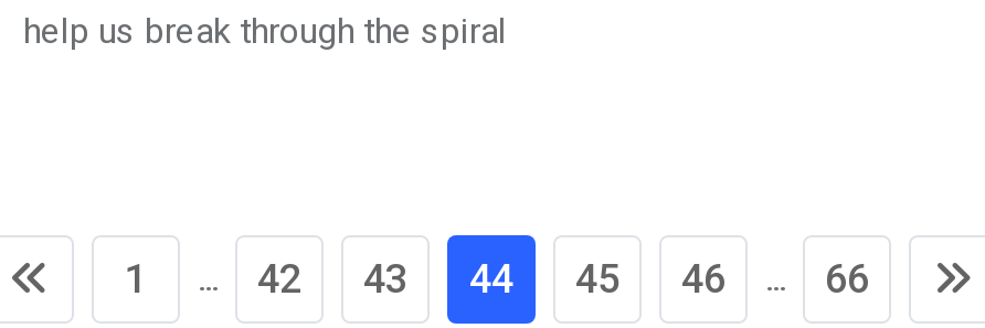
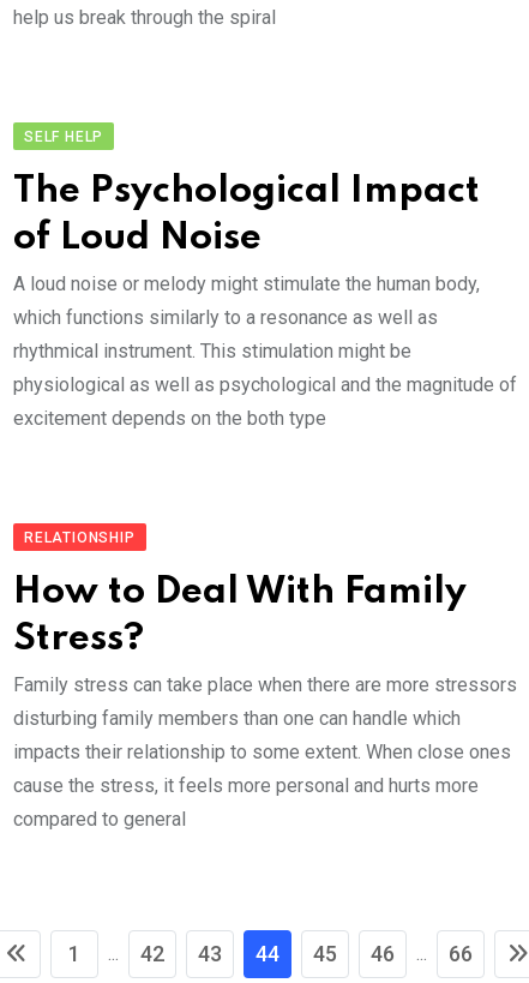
+ SELF HELP
+ The Psychological Impact
+ of Loud Noise
+ A loud noise or melody might stimulate the human body,
+ which functions similarly to a resonance as well as
+ rhythmical instrument. This stimulation might be
+ physiological as well as psychological and the magnitude of
+ excitement depends on the both type

+ RELATIONSHIP
+ How to Deal With Family
+ Stress?
+ Family stress can take place when there are more stressors
+ disturbing family members than one can handle which
+ impacts their relationship to some extent. When close ones
+ cause the stress, it feels more personal and hurts more
+ compared to general
